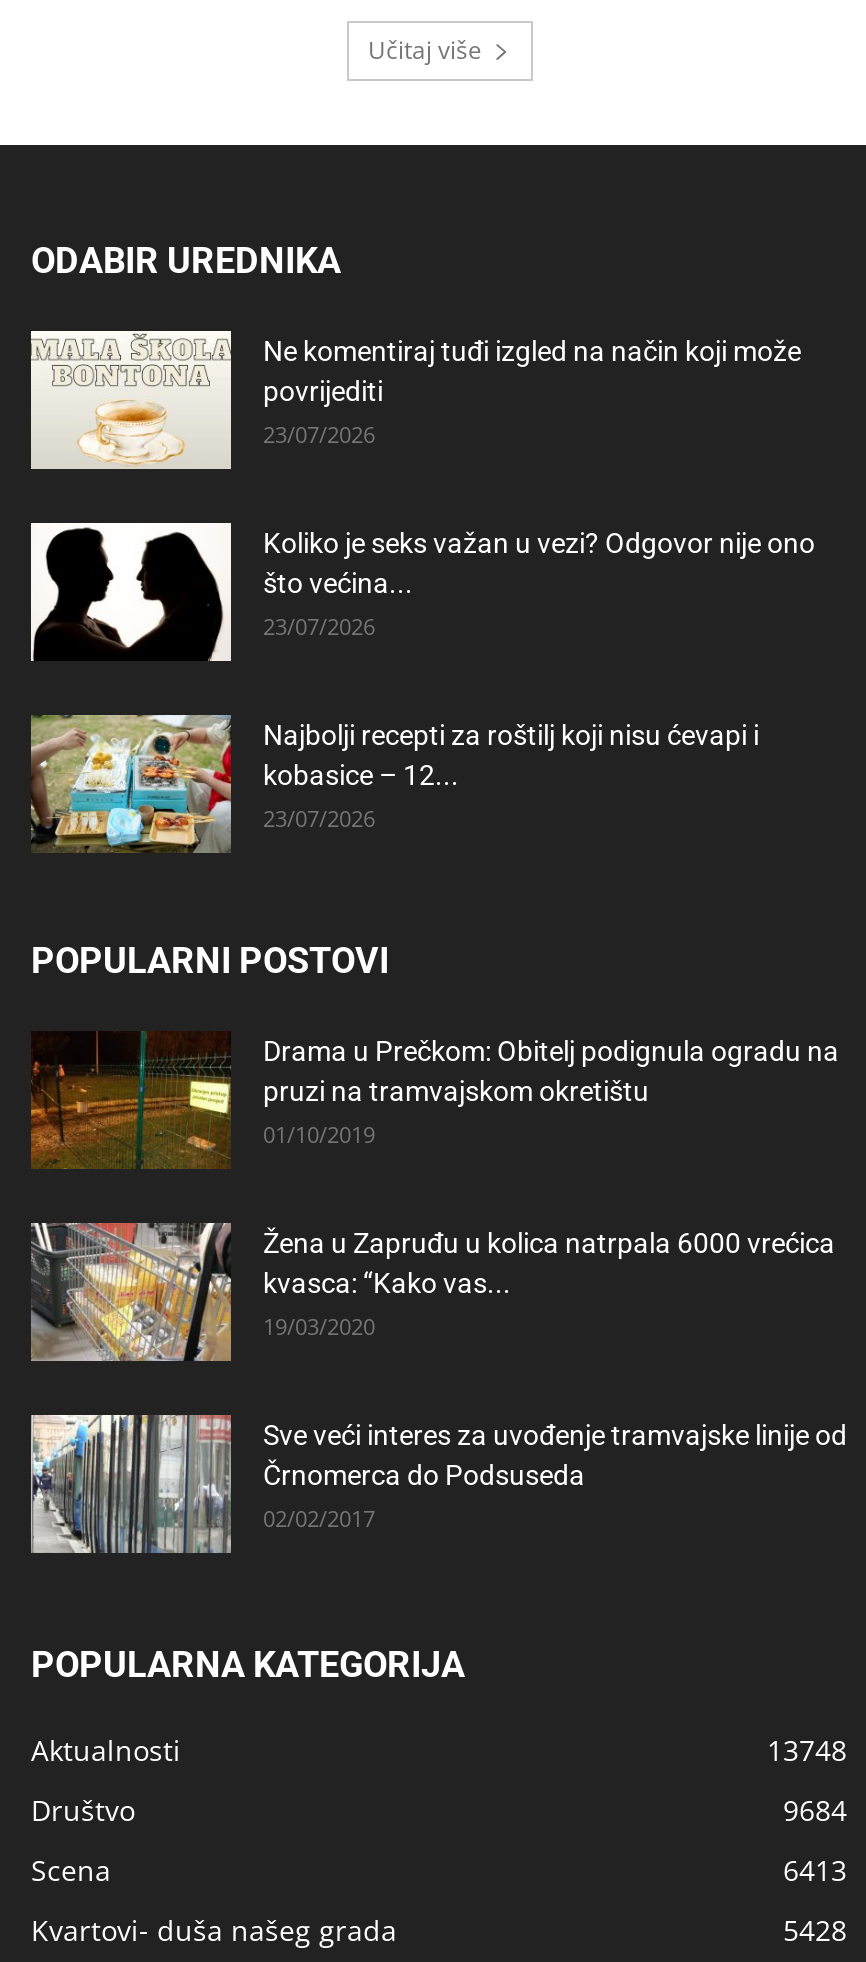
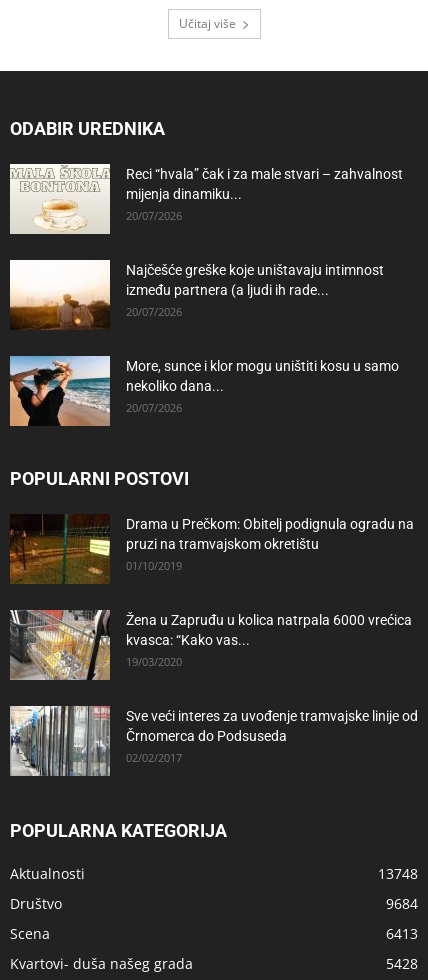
- Ne komentiraj tuđi izgled na način koji može
- povrijediti
- 23/07/2026
+ Reci “hvala” čak i za male stvari – zahvalnost
+ mijenja dinamiku...
+ 20/07/2026

- [image]
- Koliko je seks važan u vezi? Odgovor nije ono
- što većina...
- 23/07/2026
+ [image]
+ Najčešće greške koje uništavaju intimnost
+ između partnera (a ljudi ih rade...
+ 20/07/2026

- [image]
- Najbolji recepti za roštilj koji nisu ćevapi i
- kobasice – 12...
- 23/07/2026
+ [image]
+ More, sunce i klor mogu uništiti kosu u samo
+ nekoliko dana...
+ 20/07/2026
